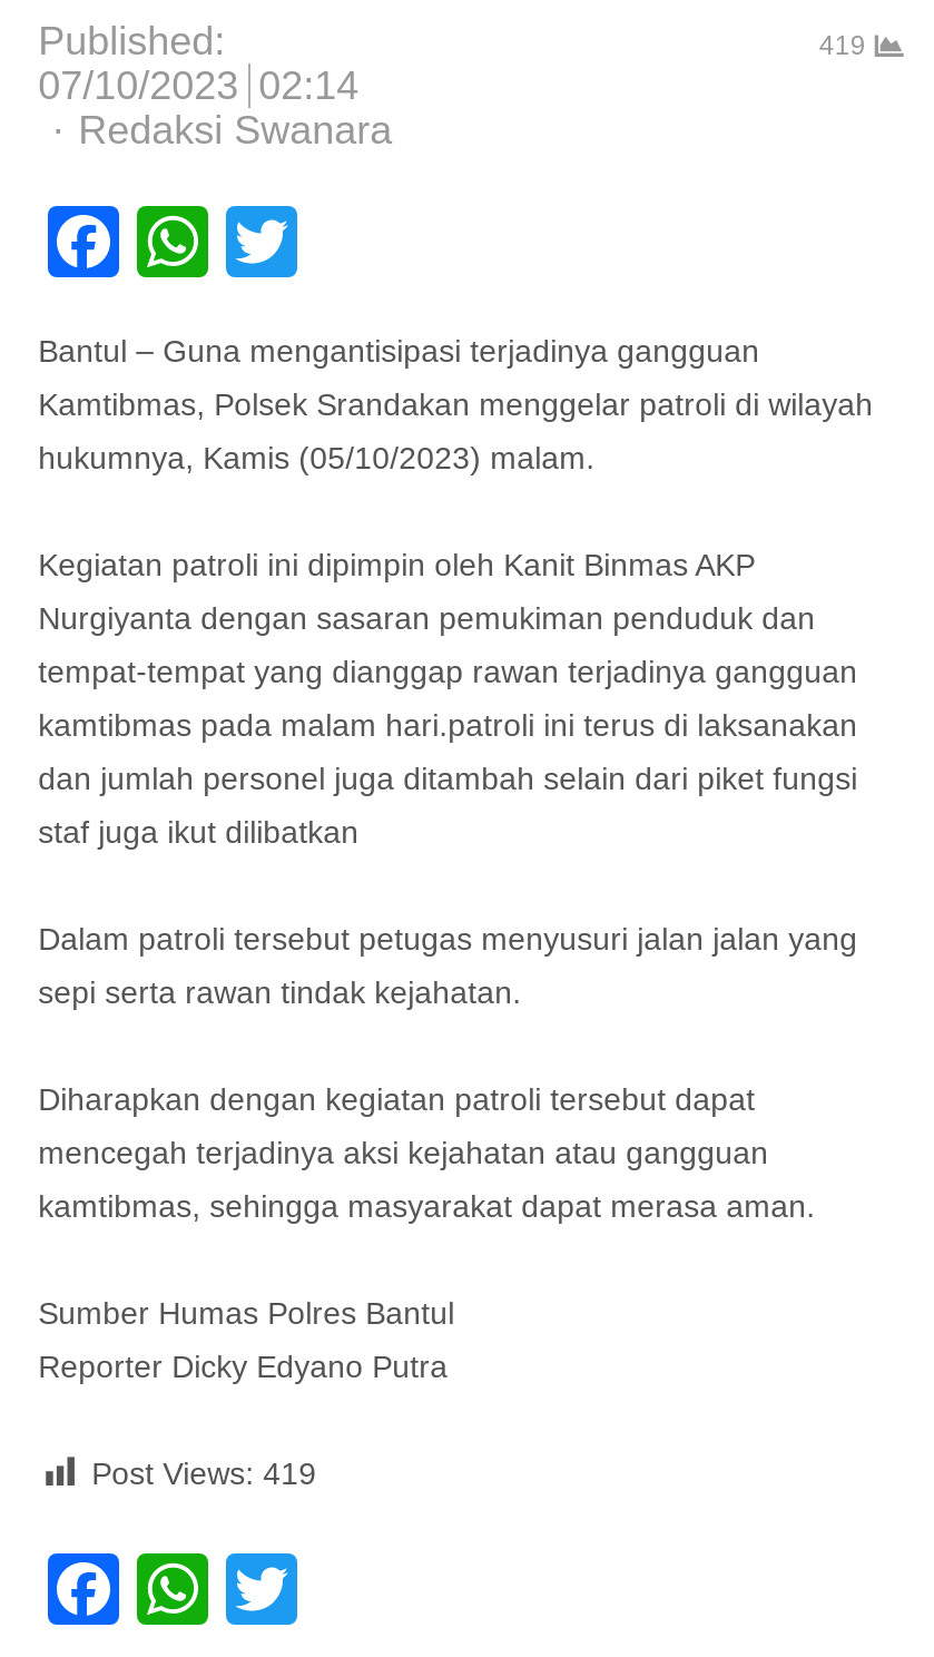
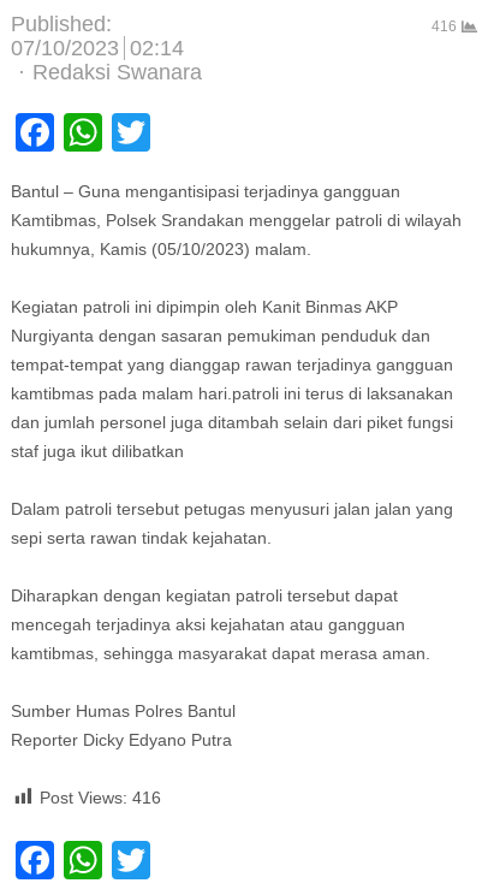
- 419
+ 416

- Post Views: 419
+ Post Views: 416
